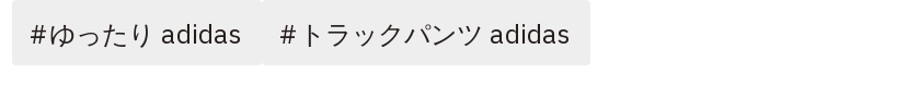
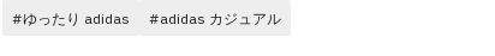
- #トラックパンツ adidas
+ #adidas カジュアル
